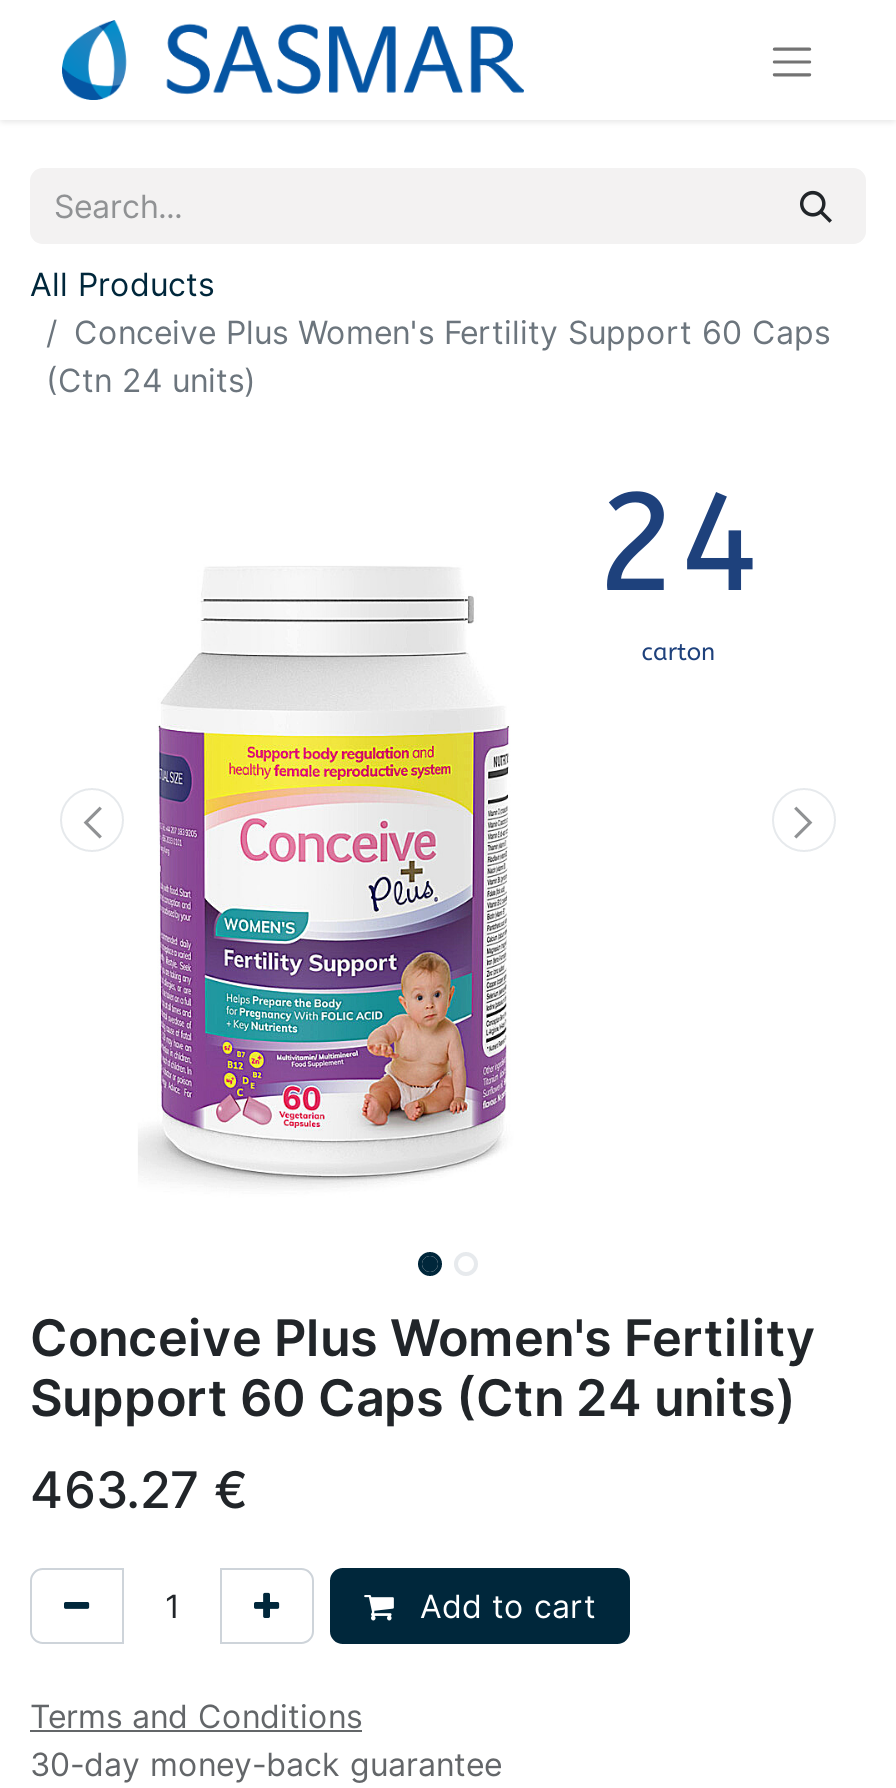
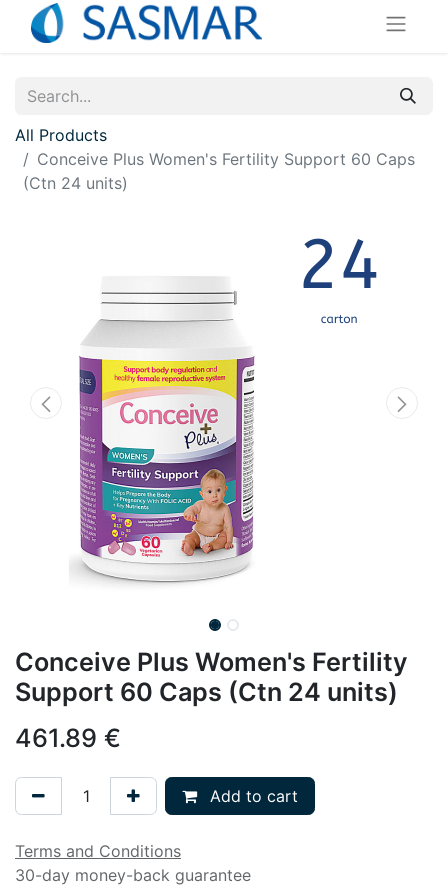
- 463.27 €
+ 461.89 €
